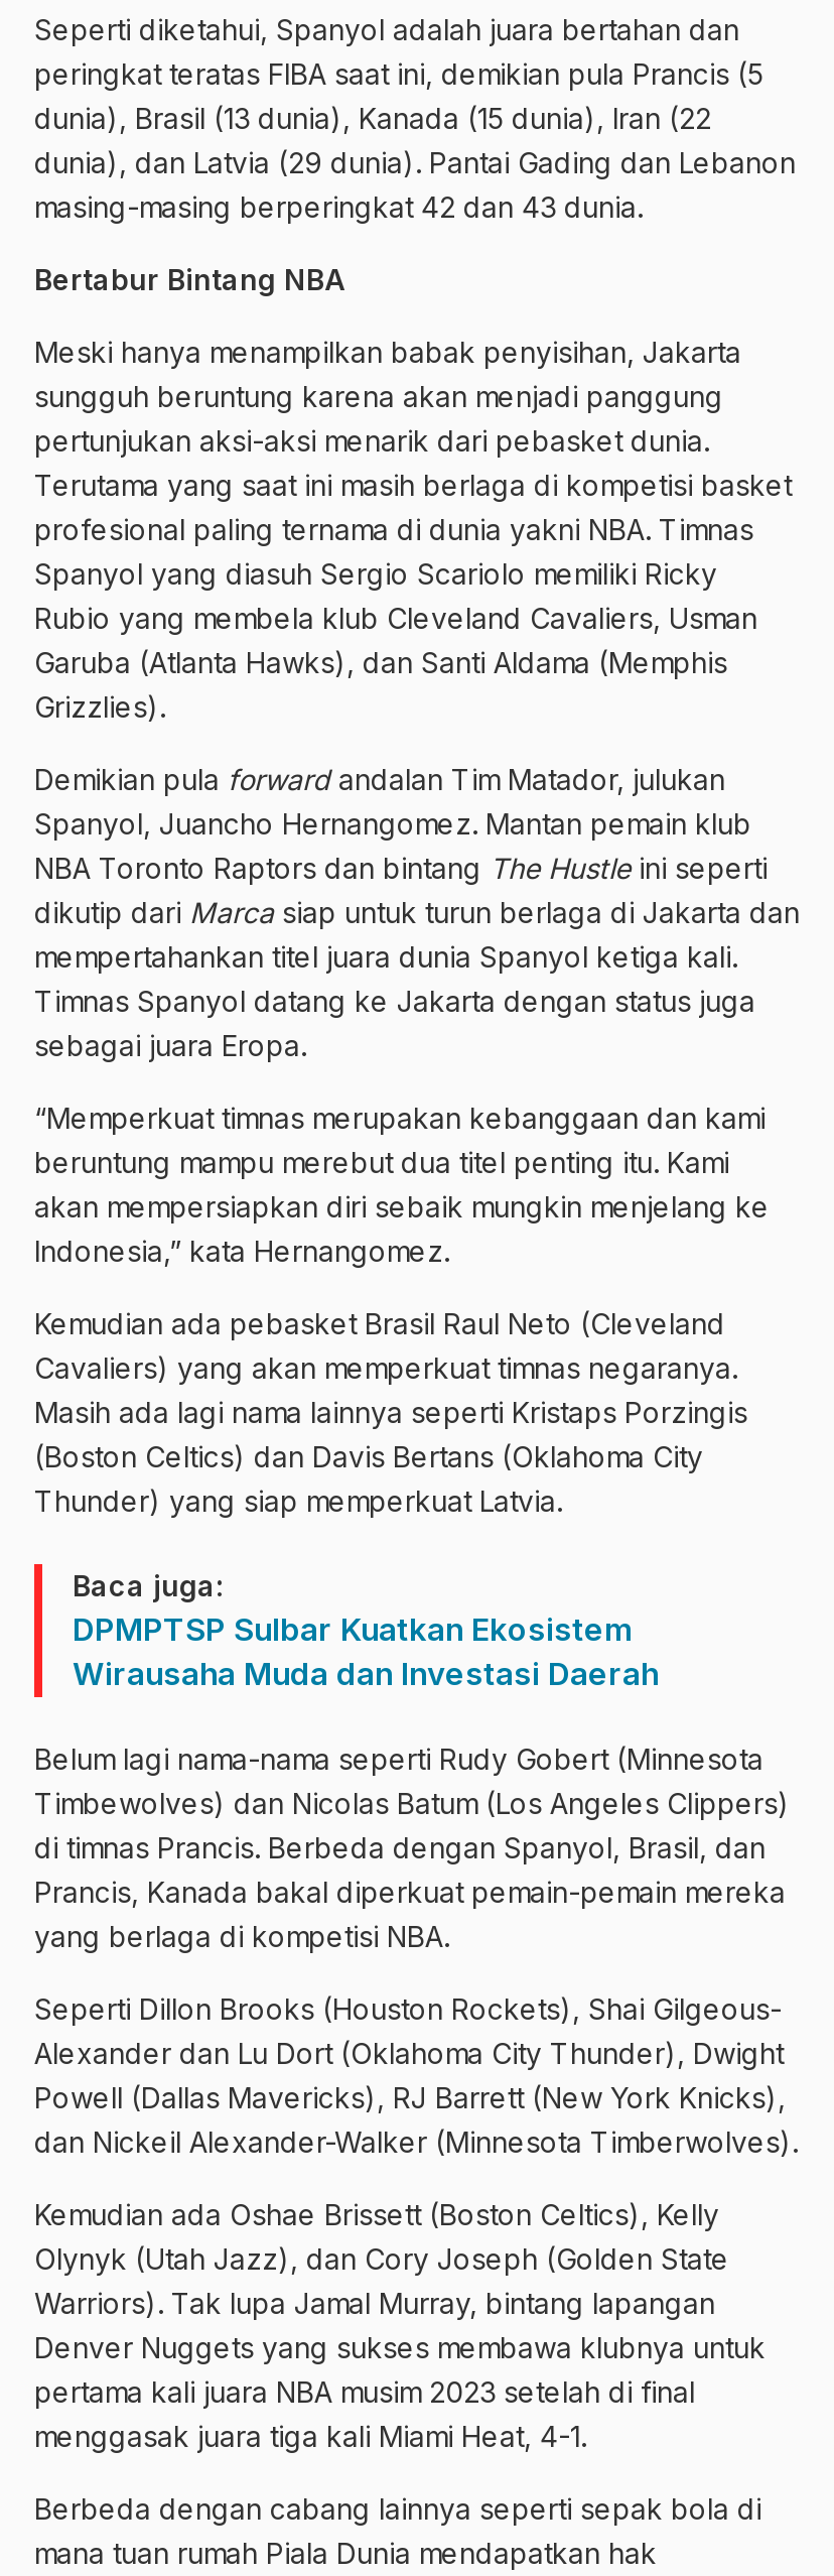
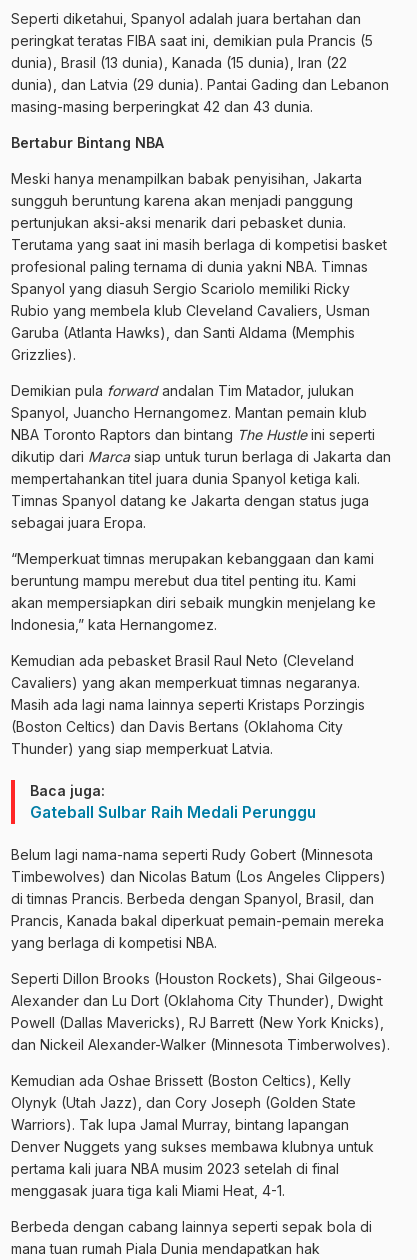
- DPMPTSP Sulbar Kuatkan Ekosistem
- Wirausaha Muda dan Investasi Daerah
+ Gateball Sulbar Raih Medali Perunggu
